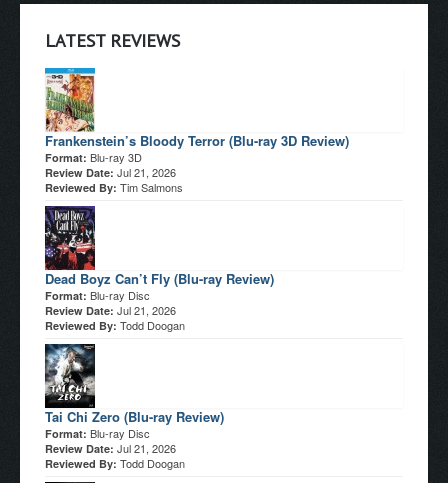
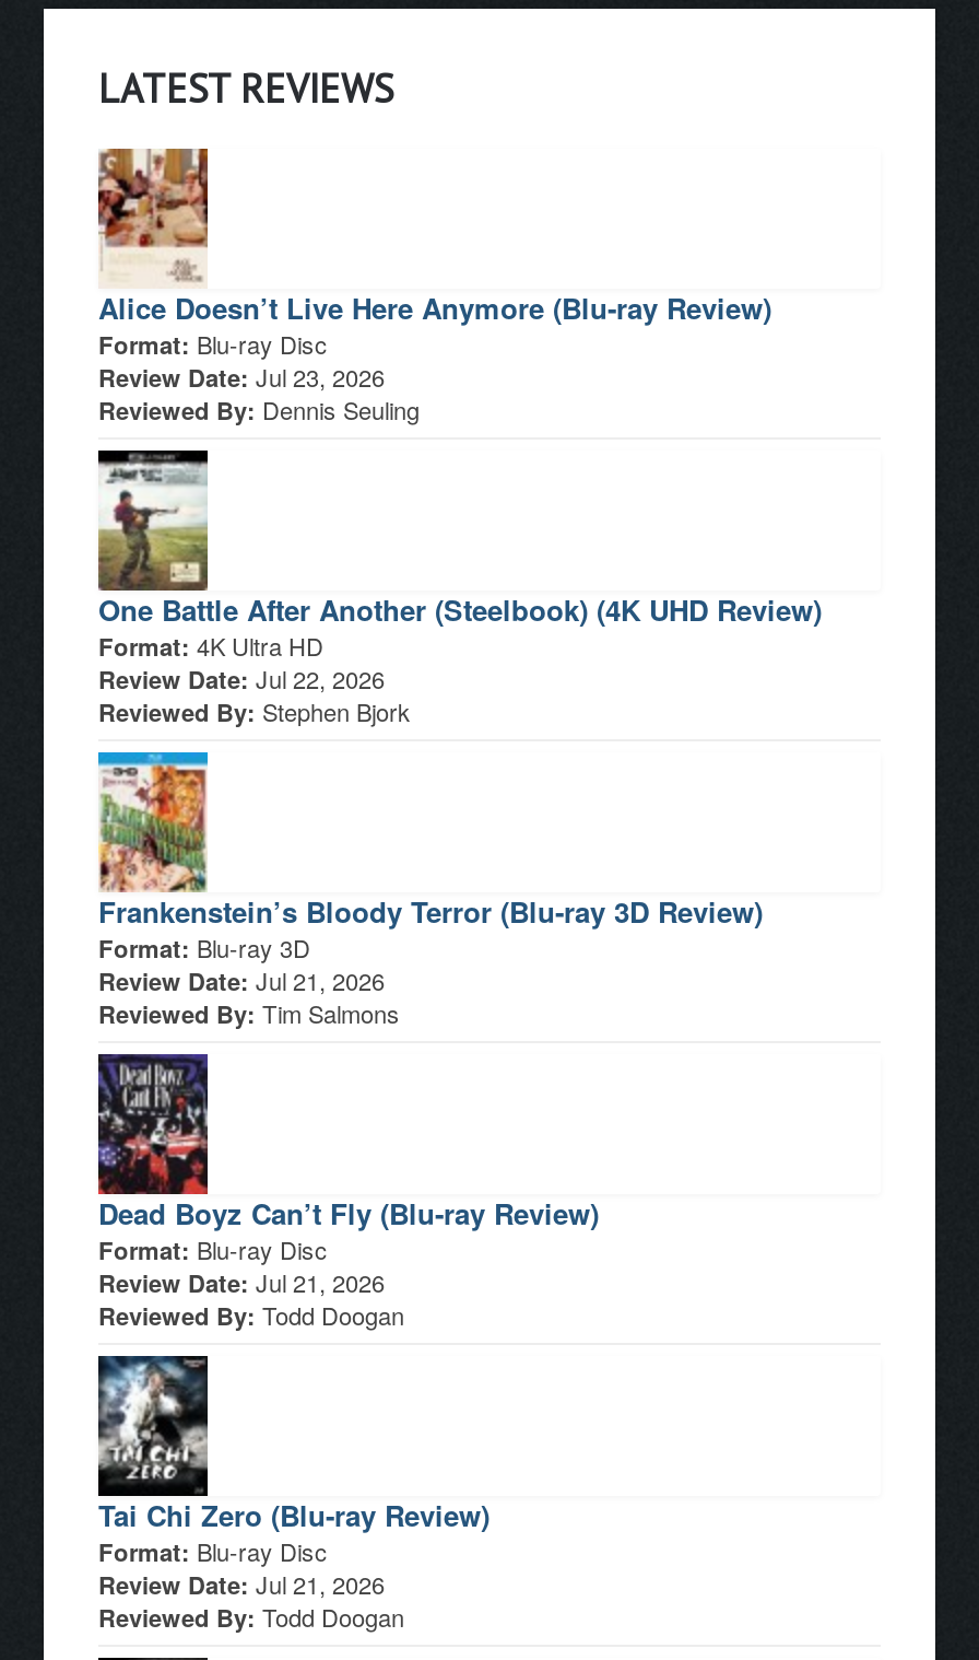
+ [image]
+ Alice Doesn’t Live Here Anymore (Blu-ray Review)
+ Format: Blu-ray Disc
+ Review Date: Jul 23, 2026
+ Reviewed By: Dennis Seuling

+ [image]
+ One Battle After Another (Steelbook) (4K UHD Review)
+ Format: 4K Ultra HD
+ Review Date: Jul 22, 2026
+ Reviewed By: Stephen Bjork
